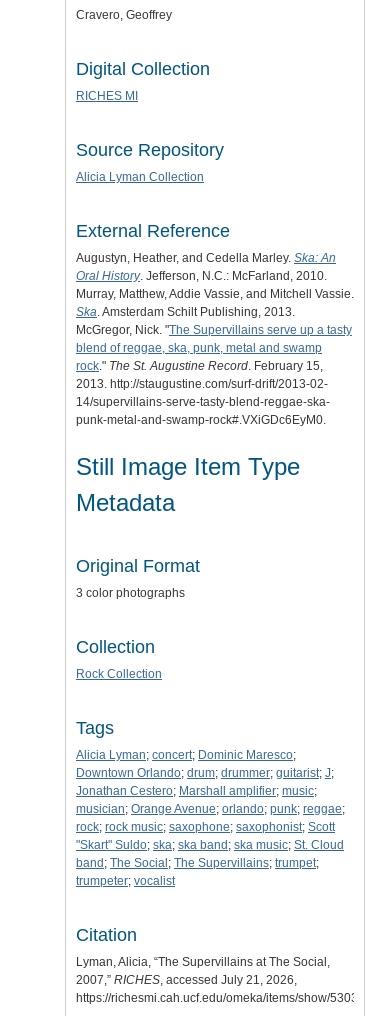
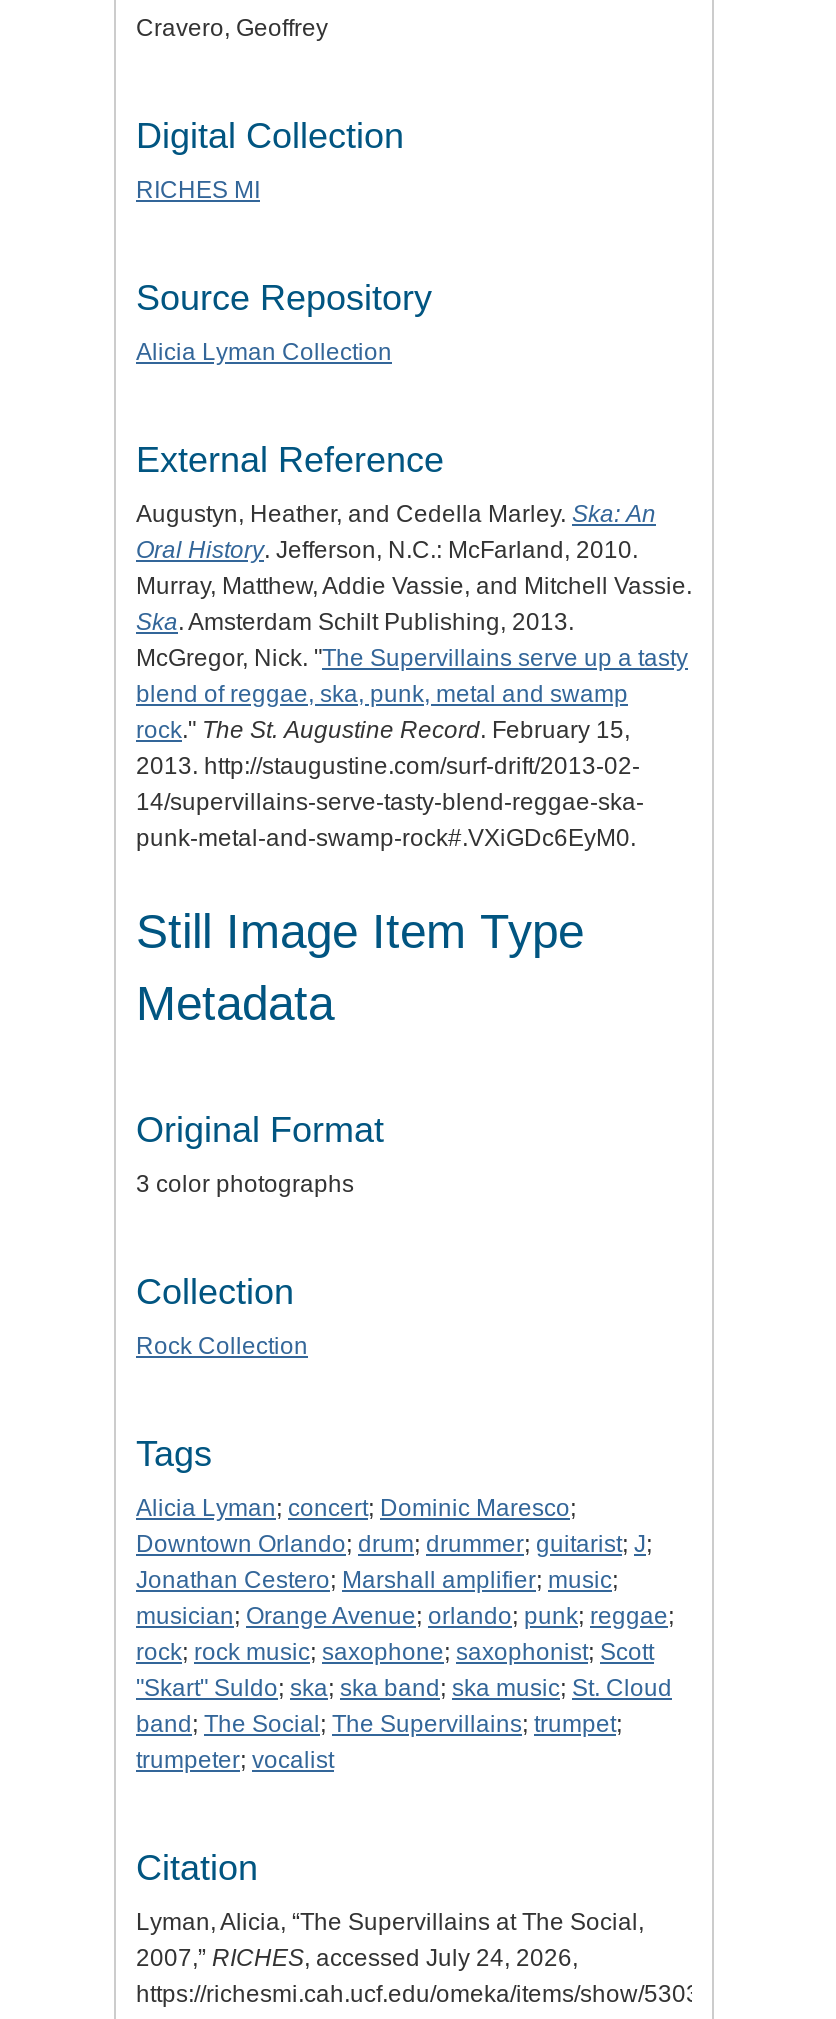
- 2007,” RICHES, accessed July 21, 2026,
+ 2007,” RICHES, accessed July 24, 2026,
